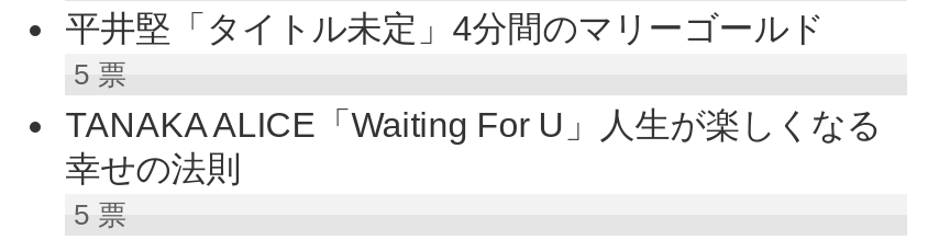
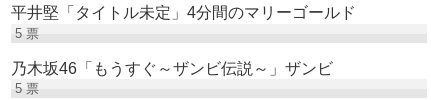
- TANAKA ALICE「Waiting For U」人生が楽しくなる
- 幸せの法則
+ 乃木坂46「もうすぐ～ザンビ伝説～」ザンビ
